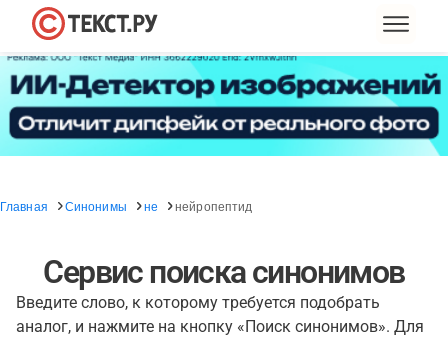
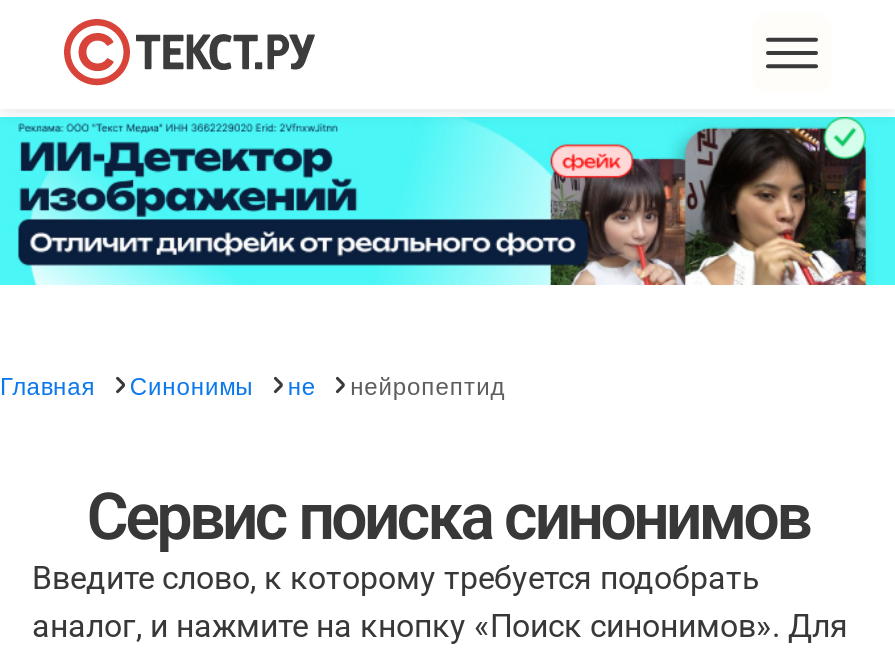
- [image]
+ [image]
